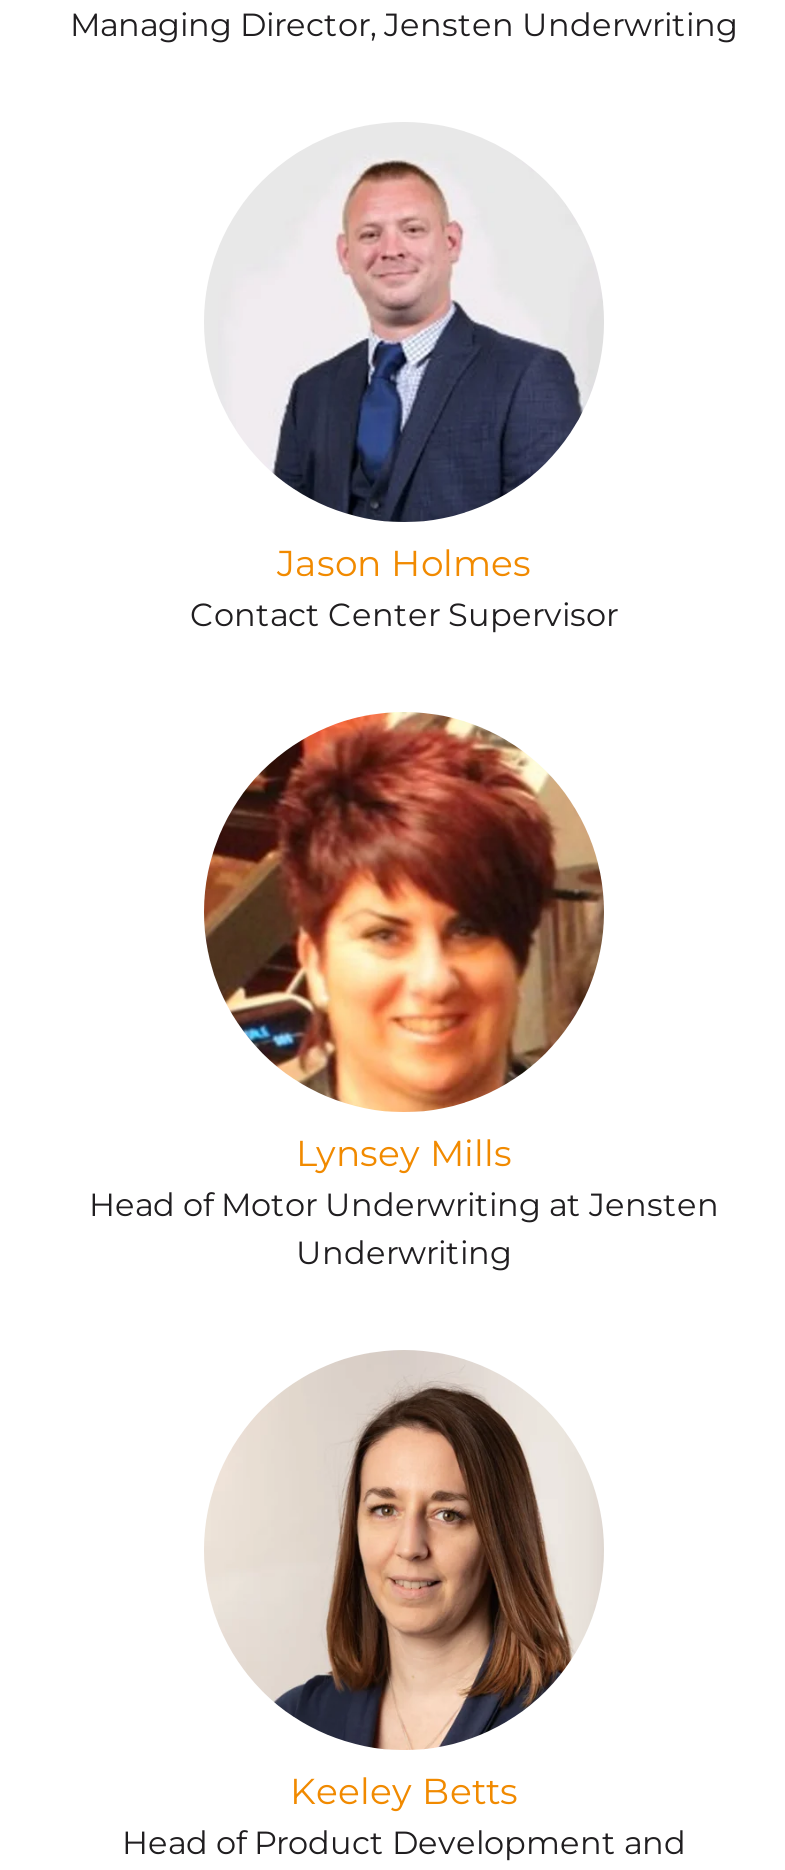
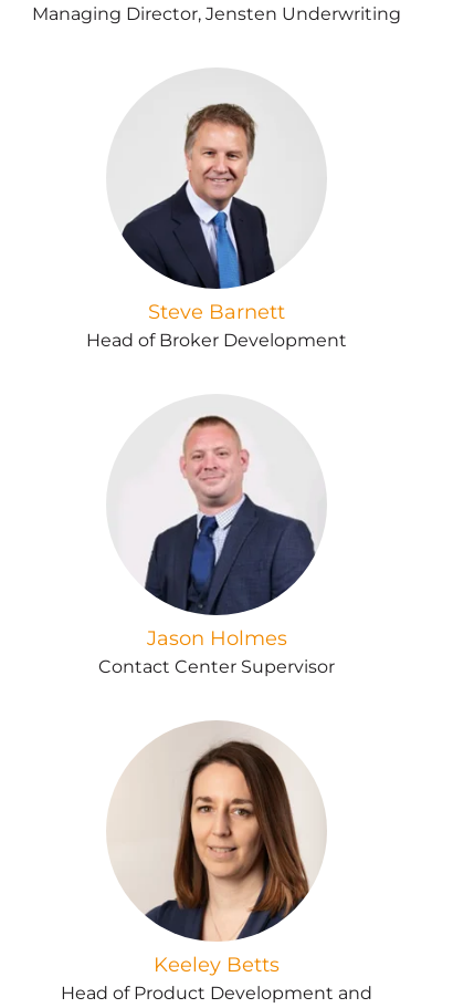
+ [image]
+ Steve Barnett
+ Head of Broker Development

moved down: [image] | Jason Holmes | Contact Center Supervisor

- [image]
- Lynsey Mills
- Head of Motor Underwriting at Jensten
- Underwriting
